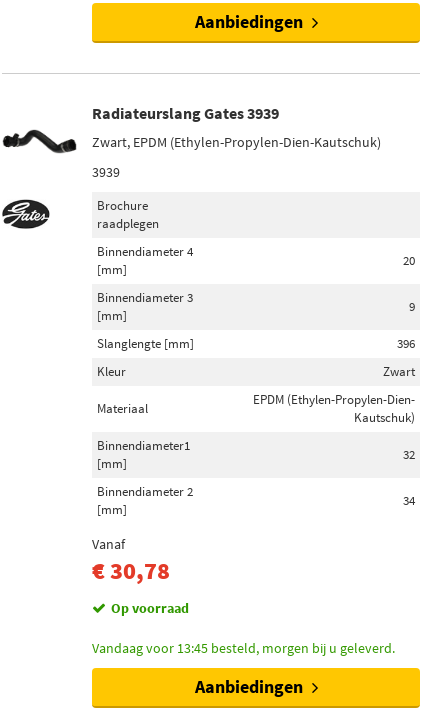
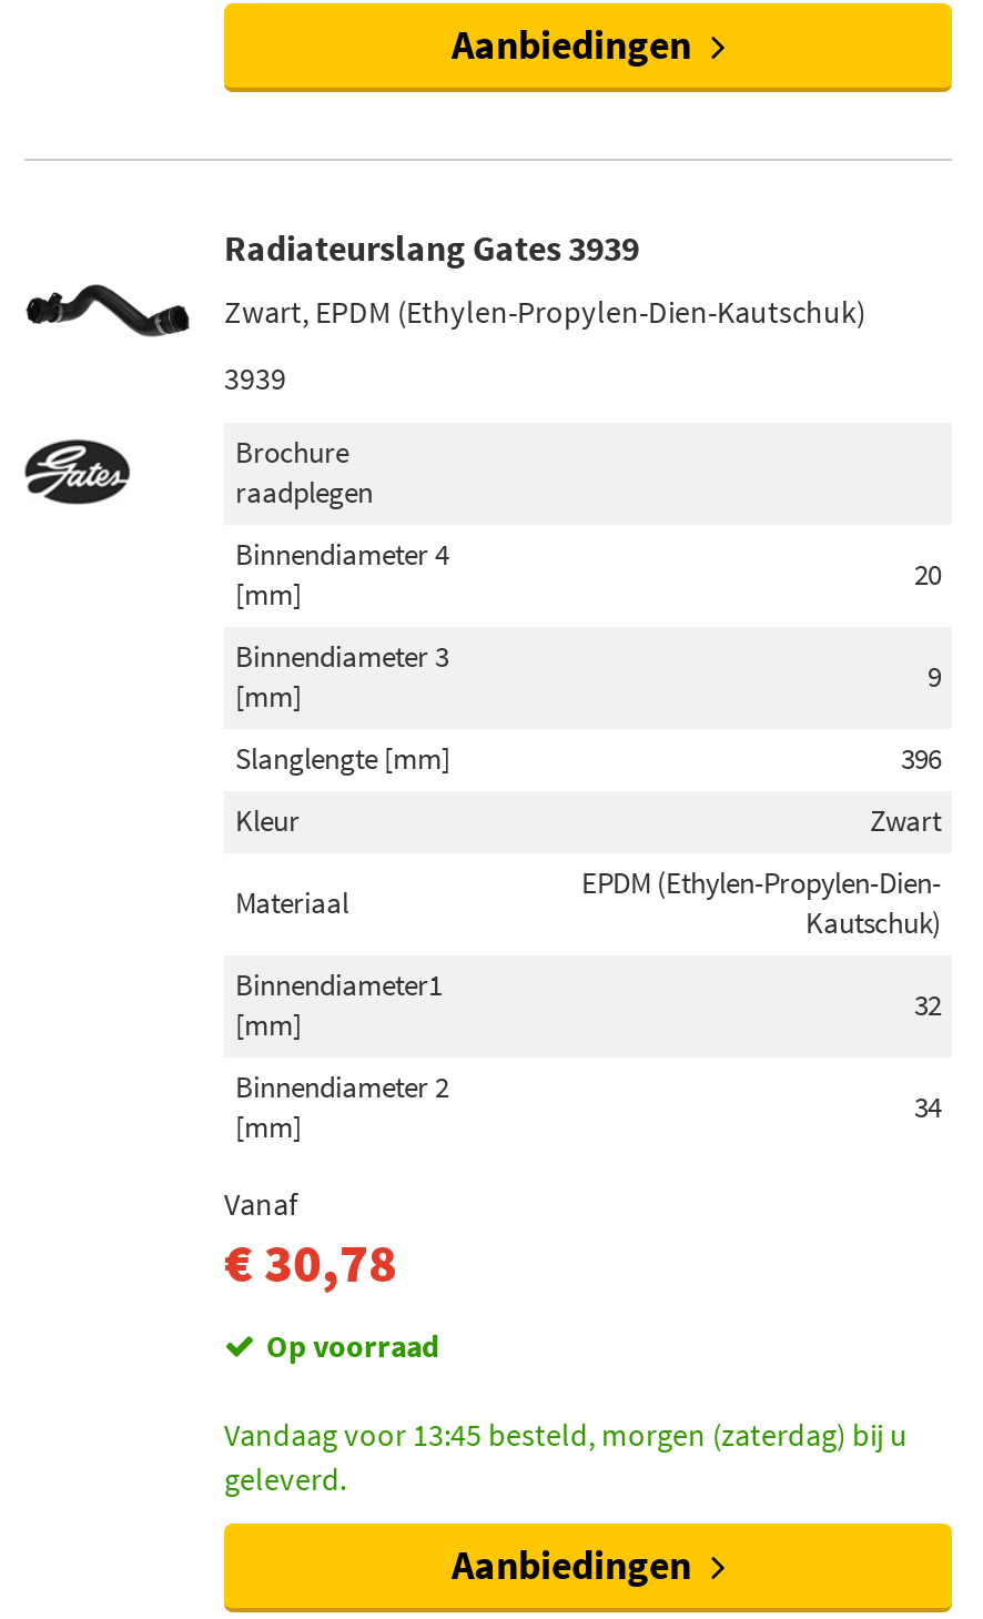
- Vandaag voor 13:45 besteld, morgen bij u geleverd.
+ Vandaag voor 13:45 besteld, morgen (zaterdag) bij u
+ geleverd.
